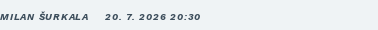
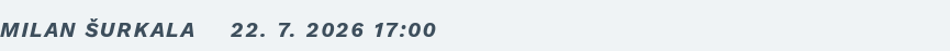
- MILAN ŠURKALA 20. 7. 2026 20:30
+ MILAN ŠURKALA 22. 7. 2026 17:00
